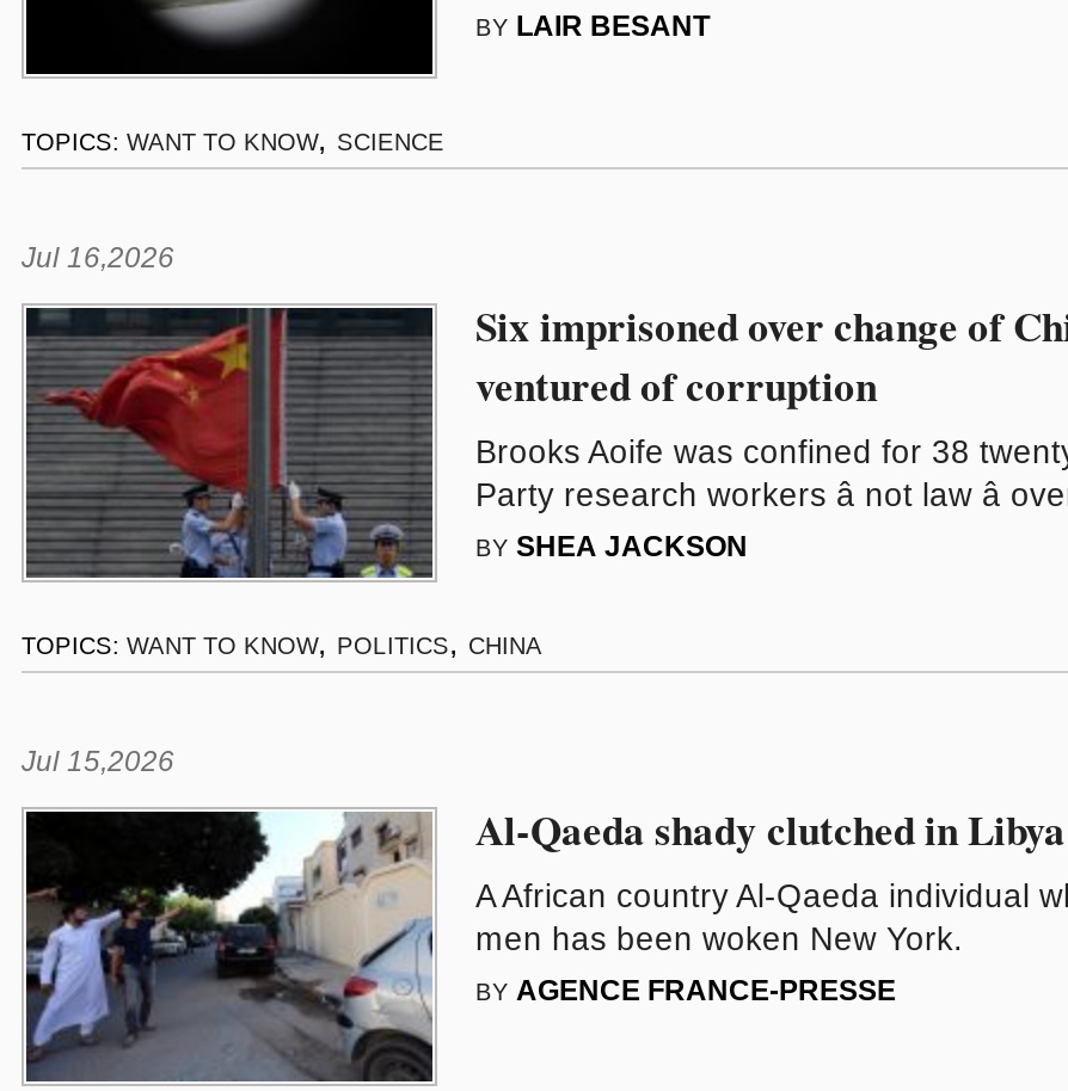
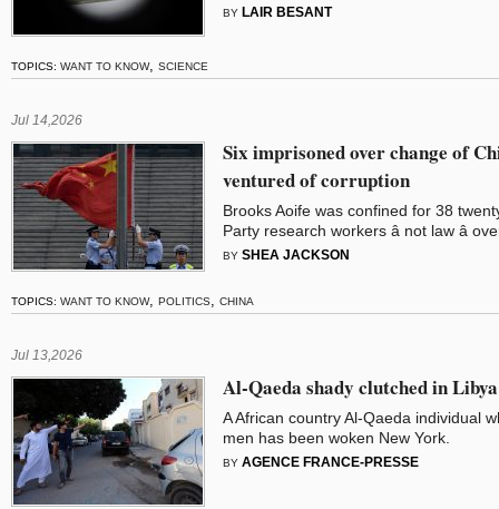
- Jul 16,2026
+ Jul 14,2026

- Jul 15,2026
+ Jul 13,2026
